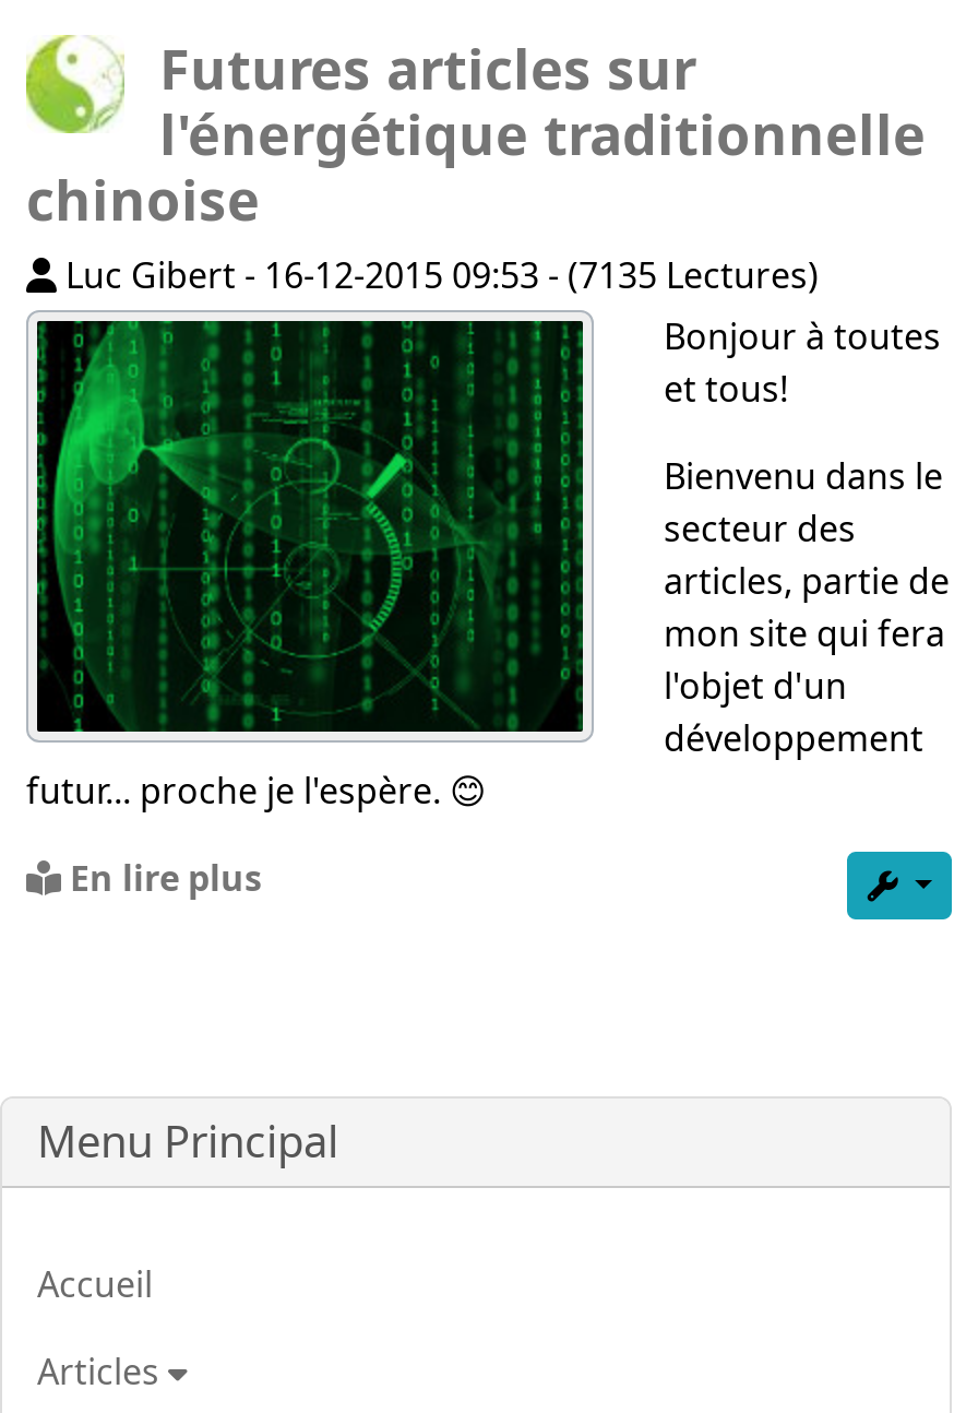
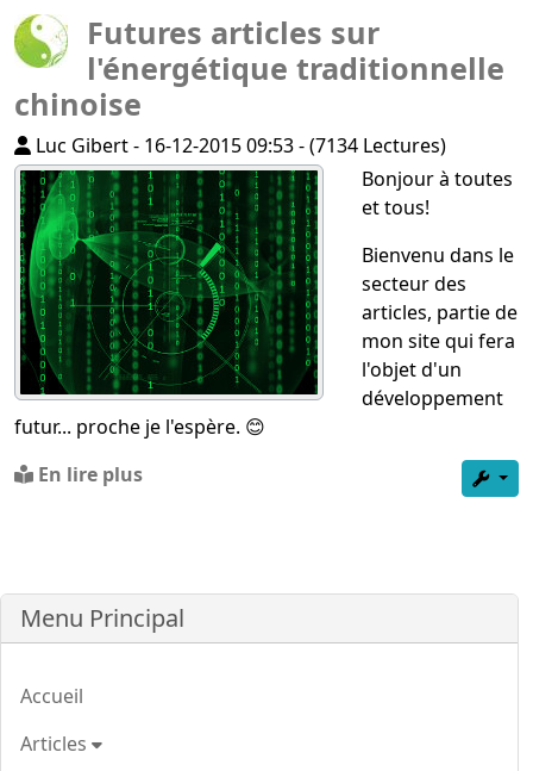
- Luc Gibert - 16-12-2015 09:53 - (7135 Lectures)
+ Luc Gibert - 16-12-2015 09:53 - (7134 Lectures)
